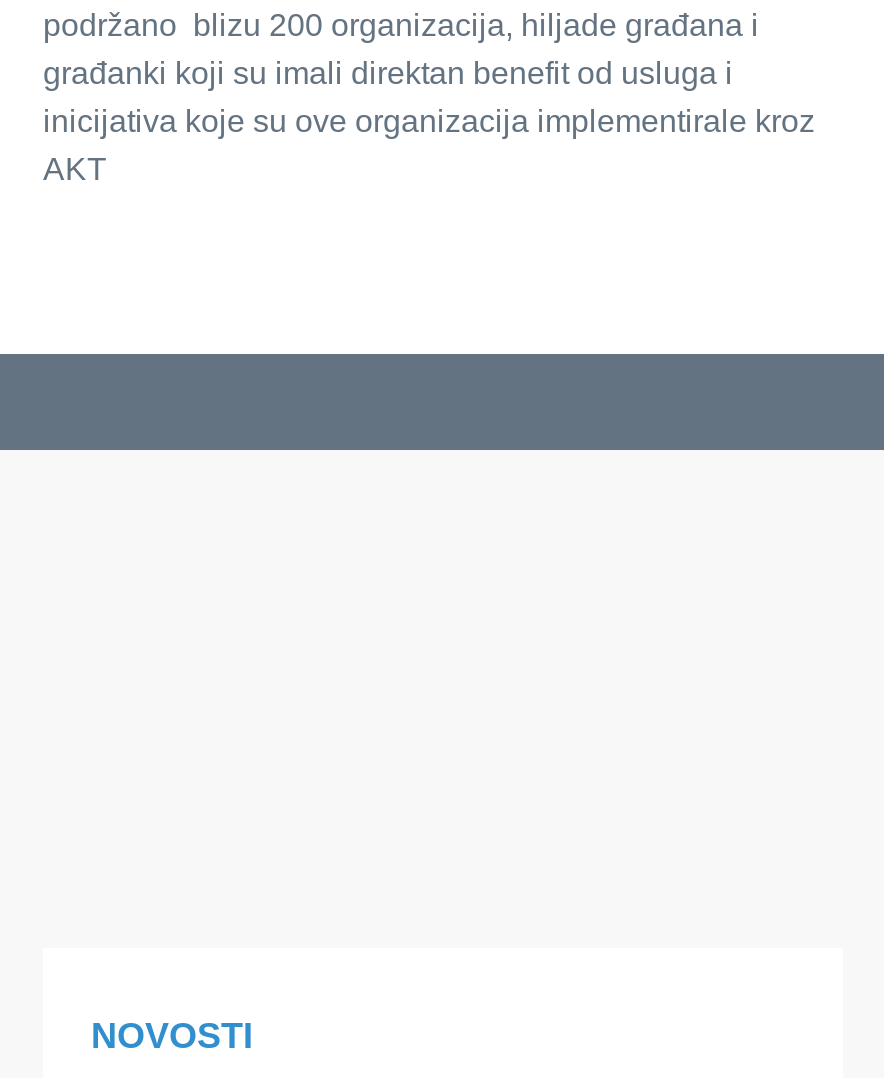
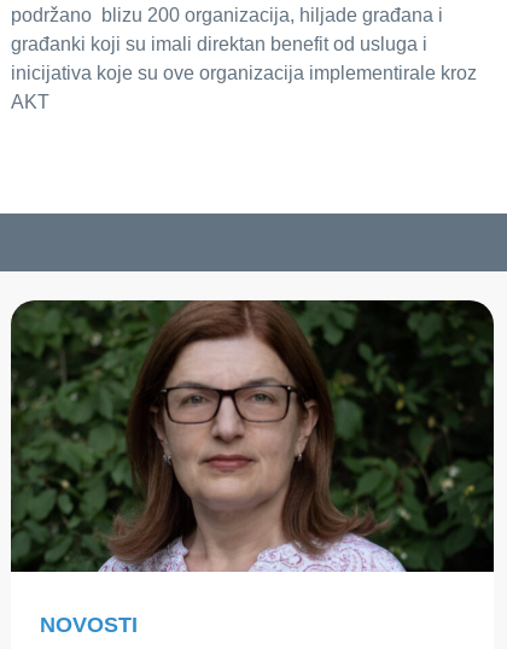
+ [image]
